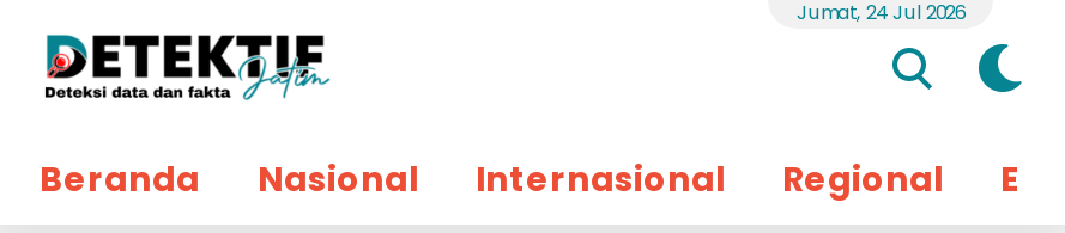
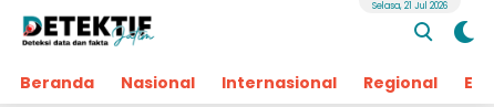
- Jumat, 24 Jul 2026
+ Selasa, 21 Jul 2026
